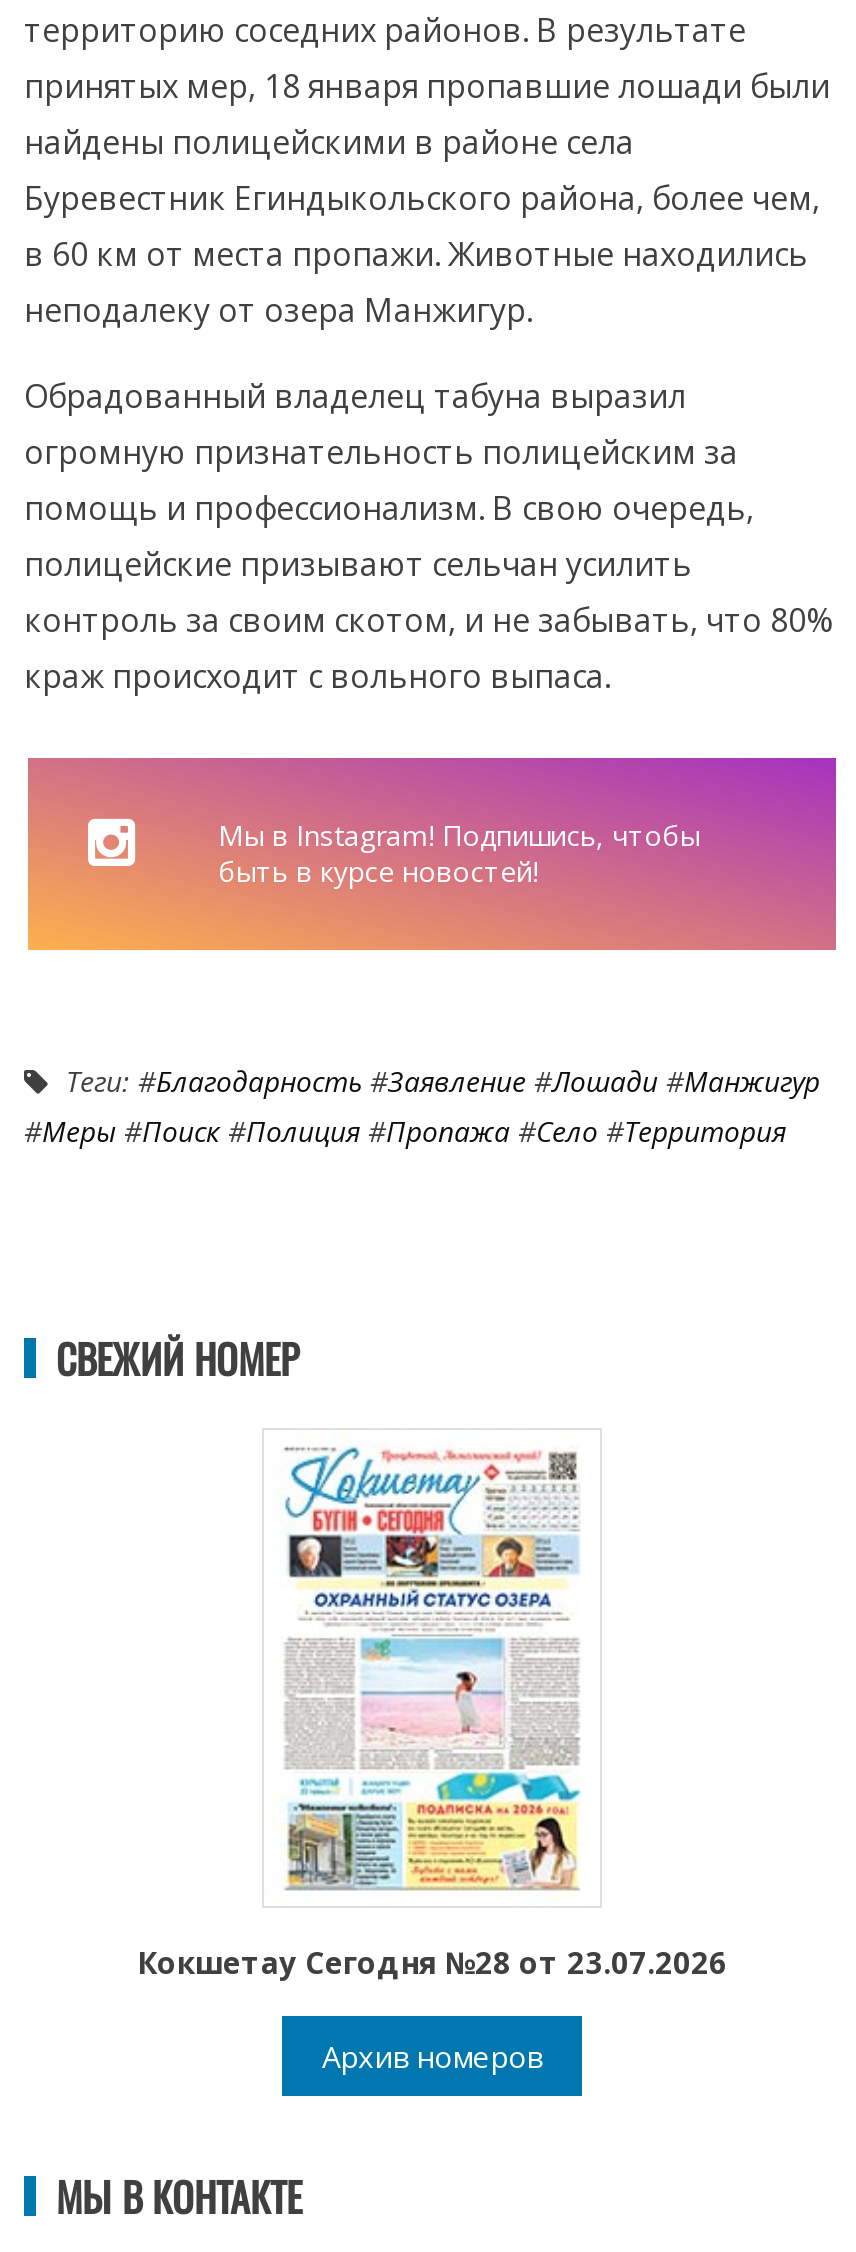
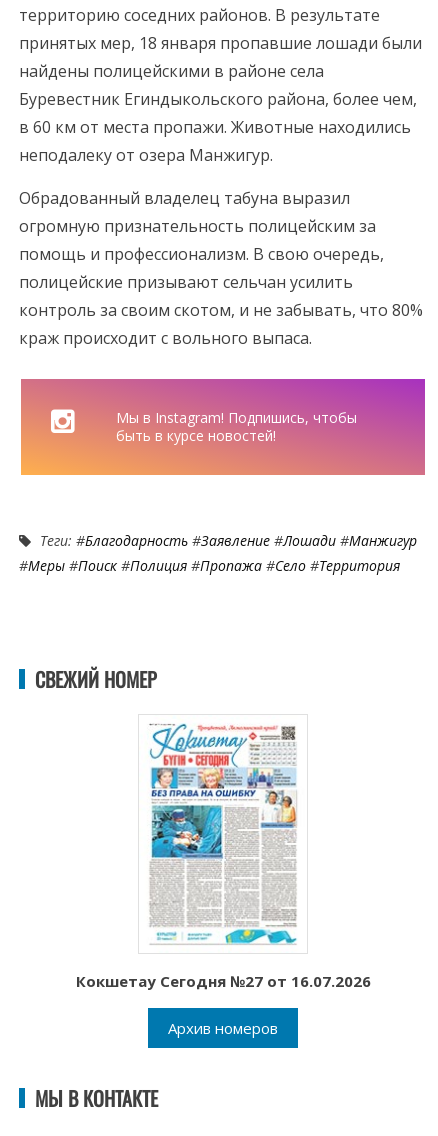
- [image]
- Кокшетау Сегодня №28 от 23.07.2026
+ [image]
+ Кокшетау Сегодня №27 от 16.07.2026
